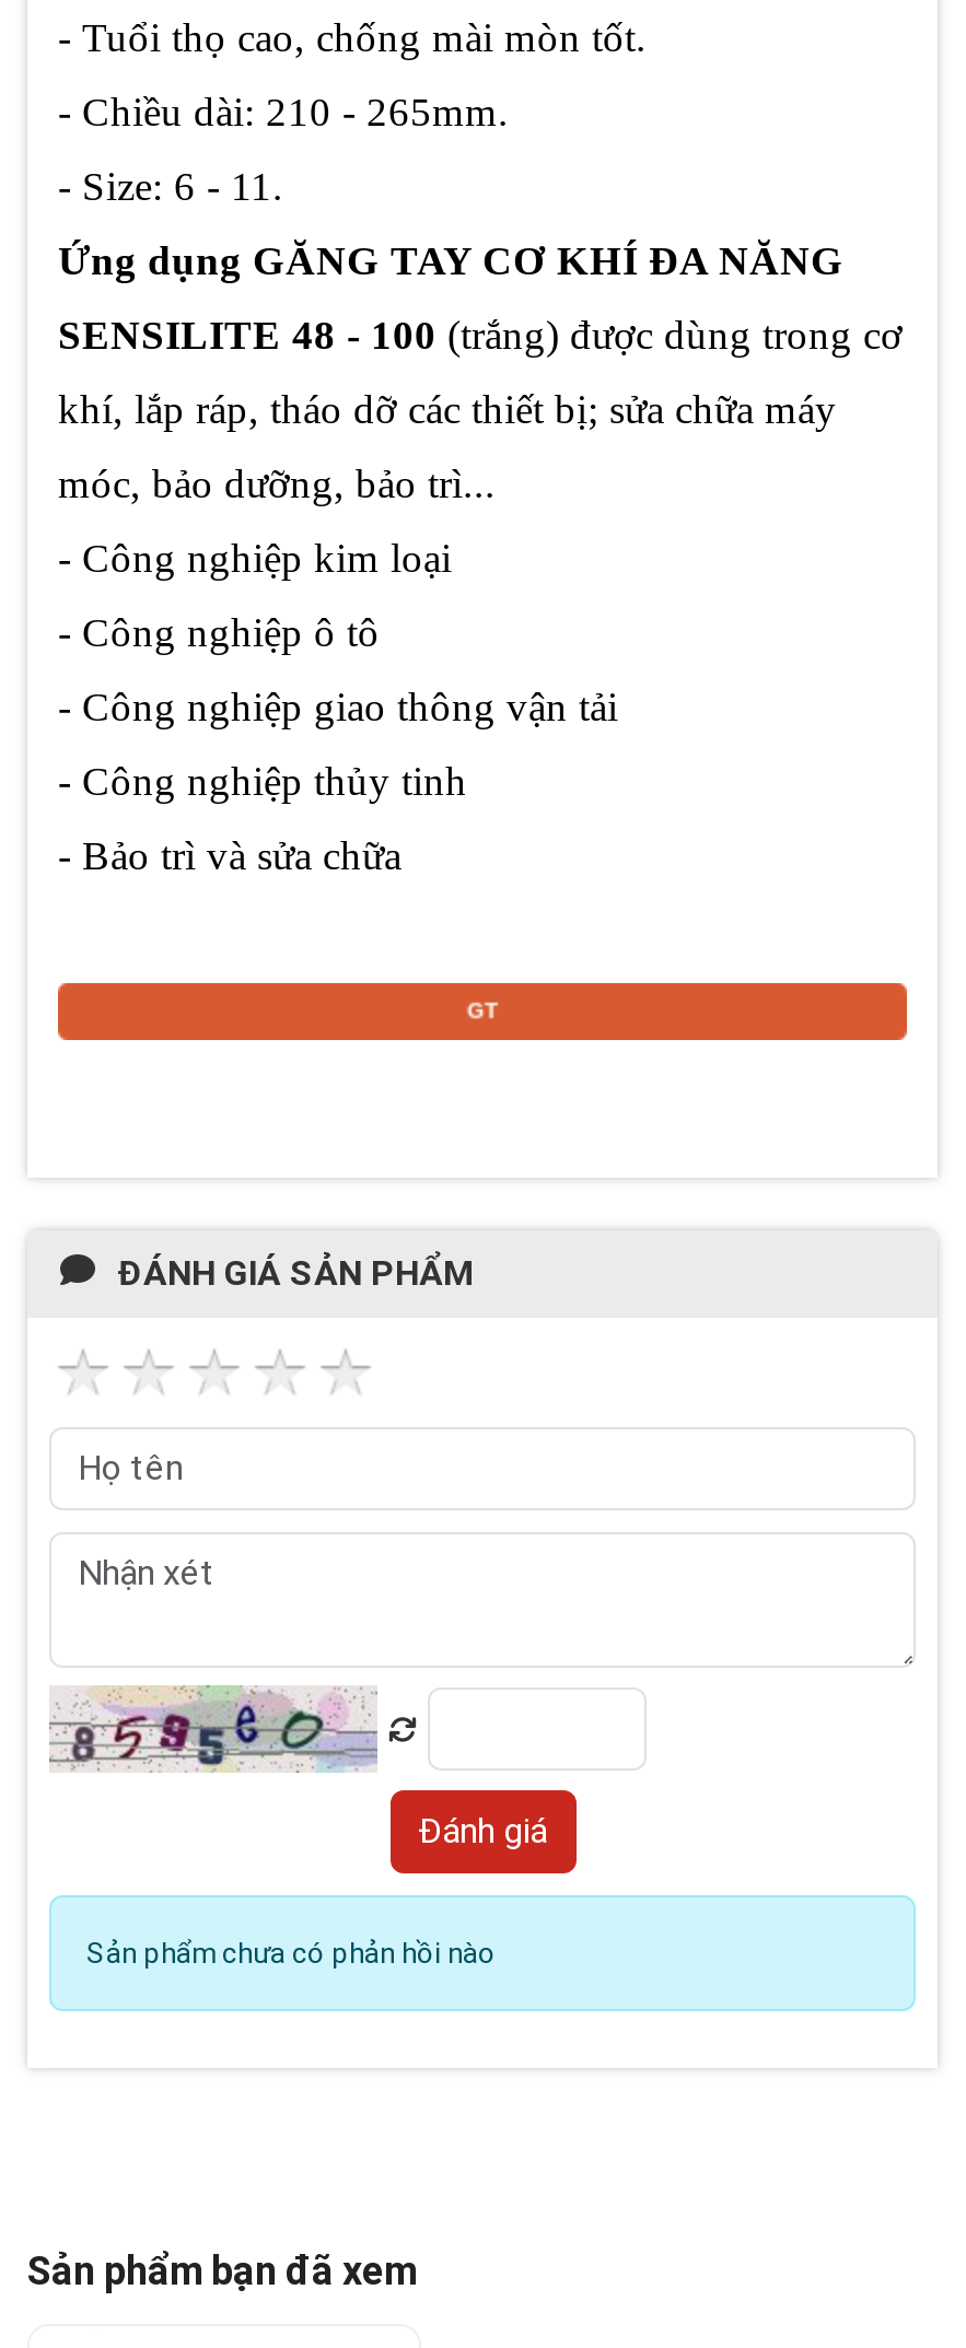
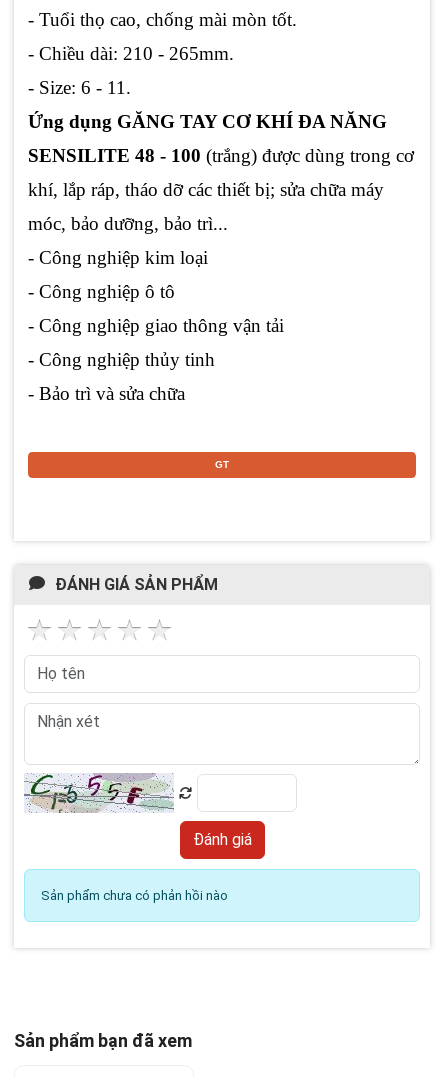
- [image]
+ [image]
